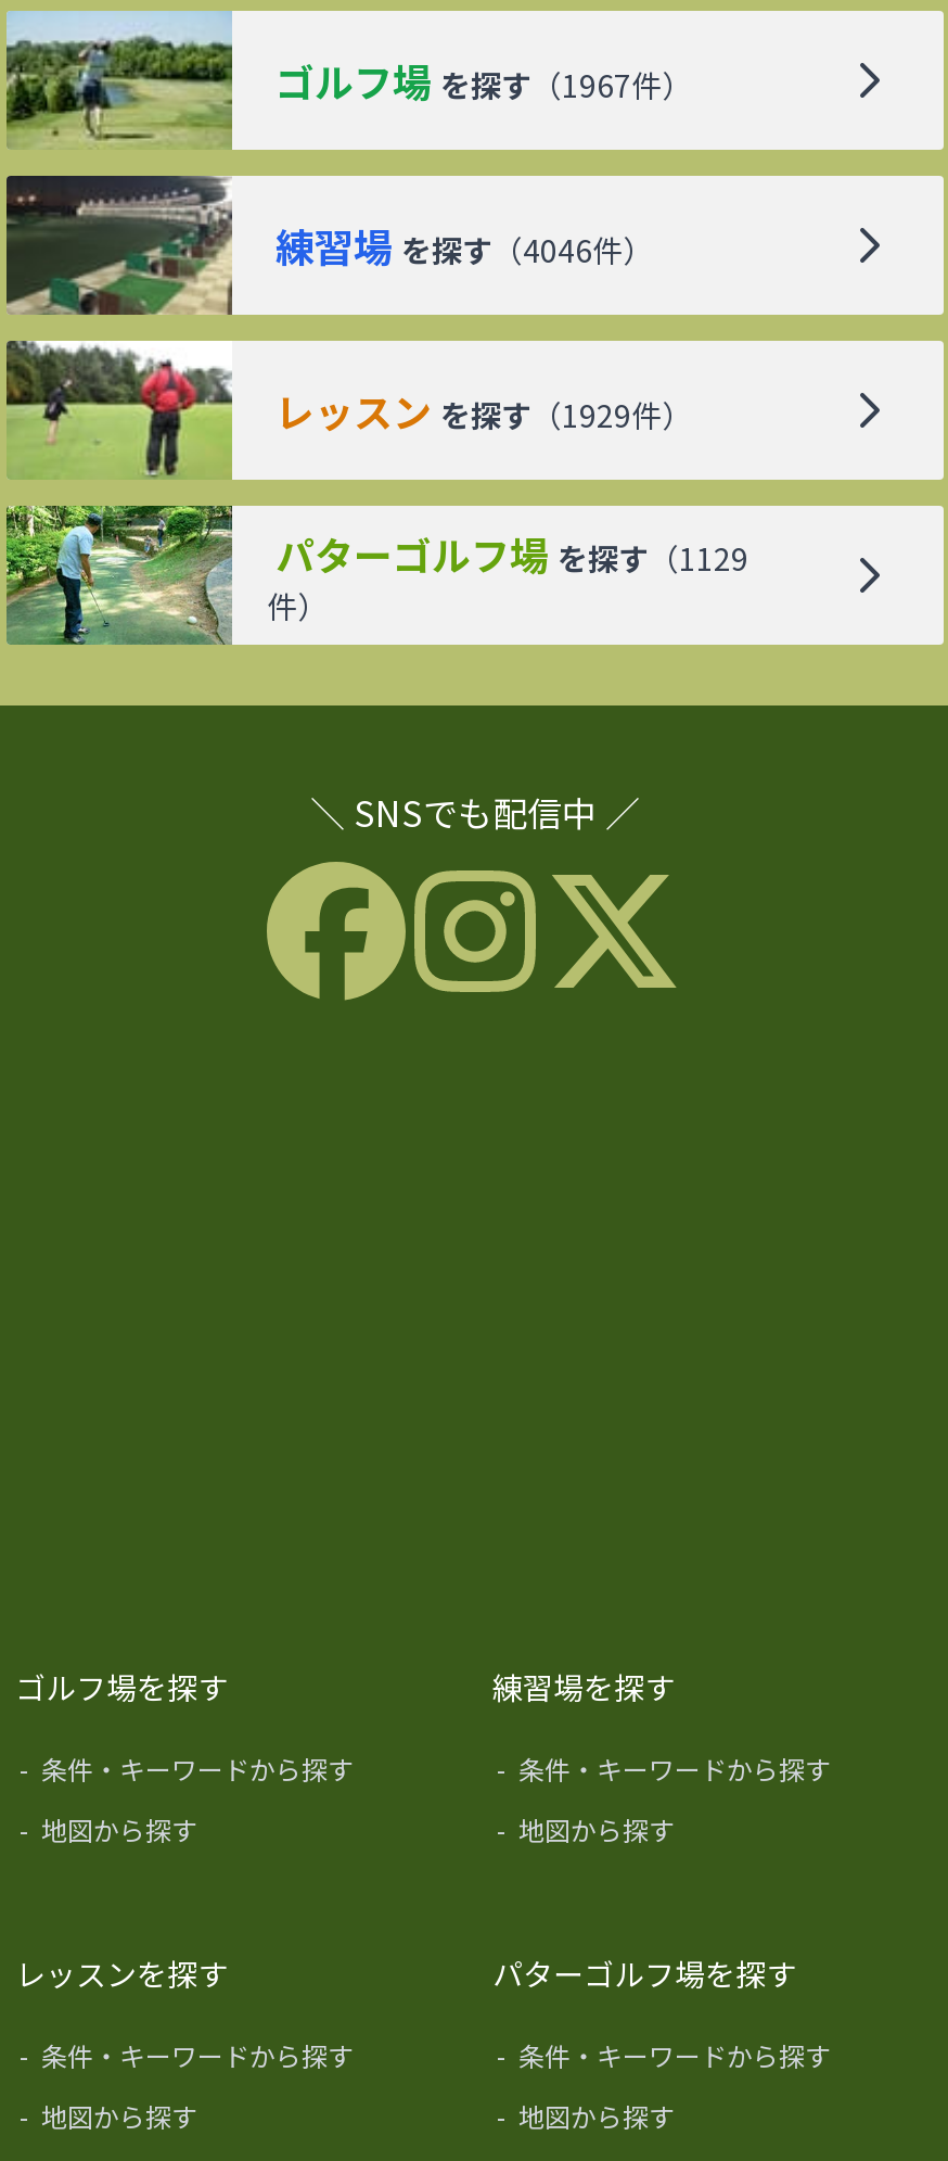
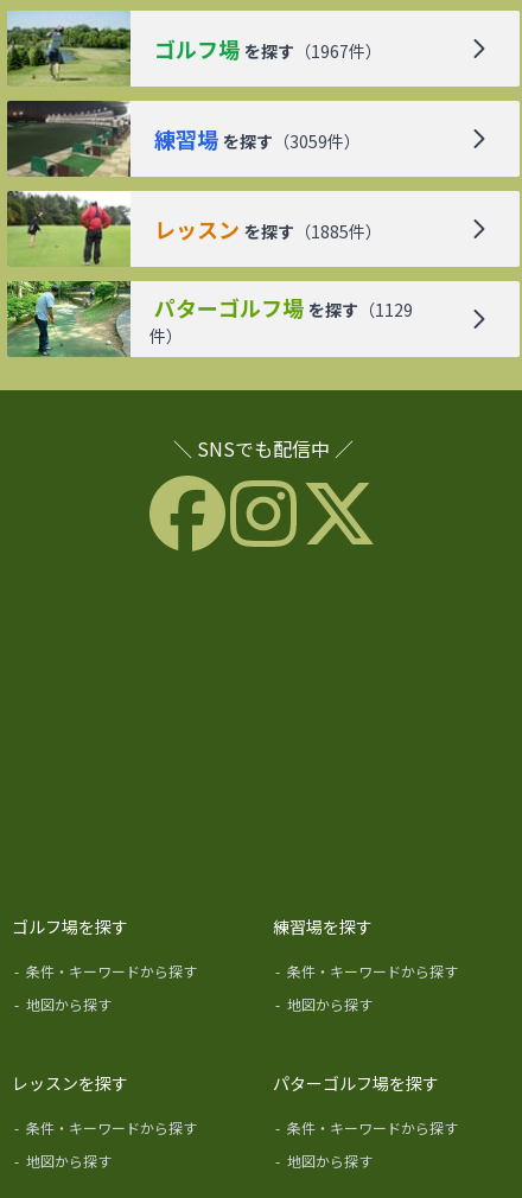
- 練習場 を探す（4046件）
+ 練習場 を探す（3059件）

- レッスン を探す（1929件）
+ レッスン を探す（1885件）
